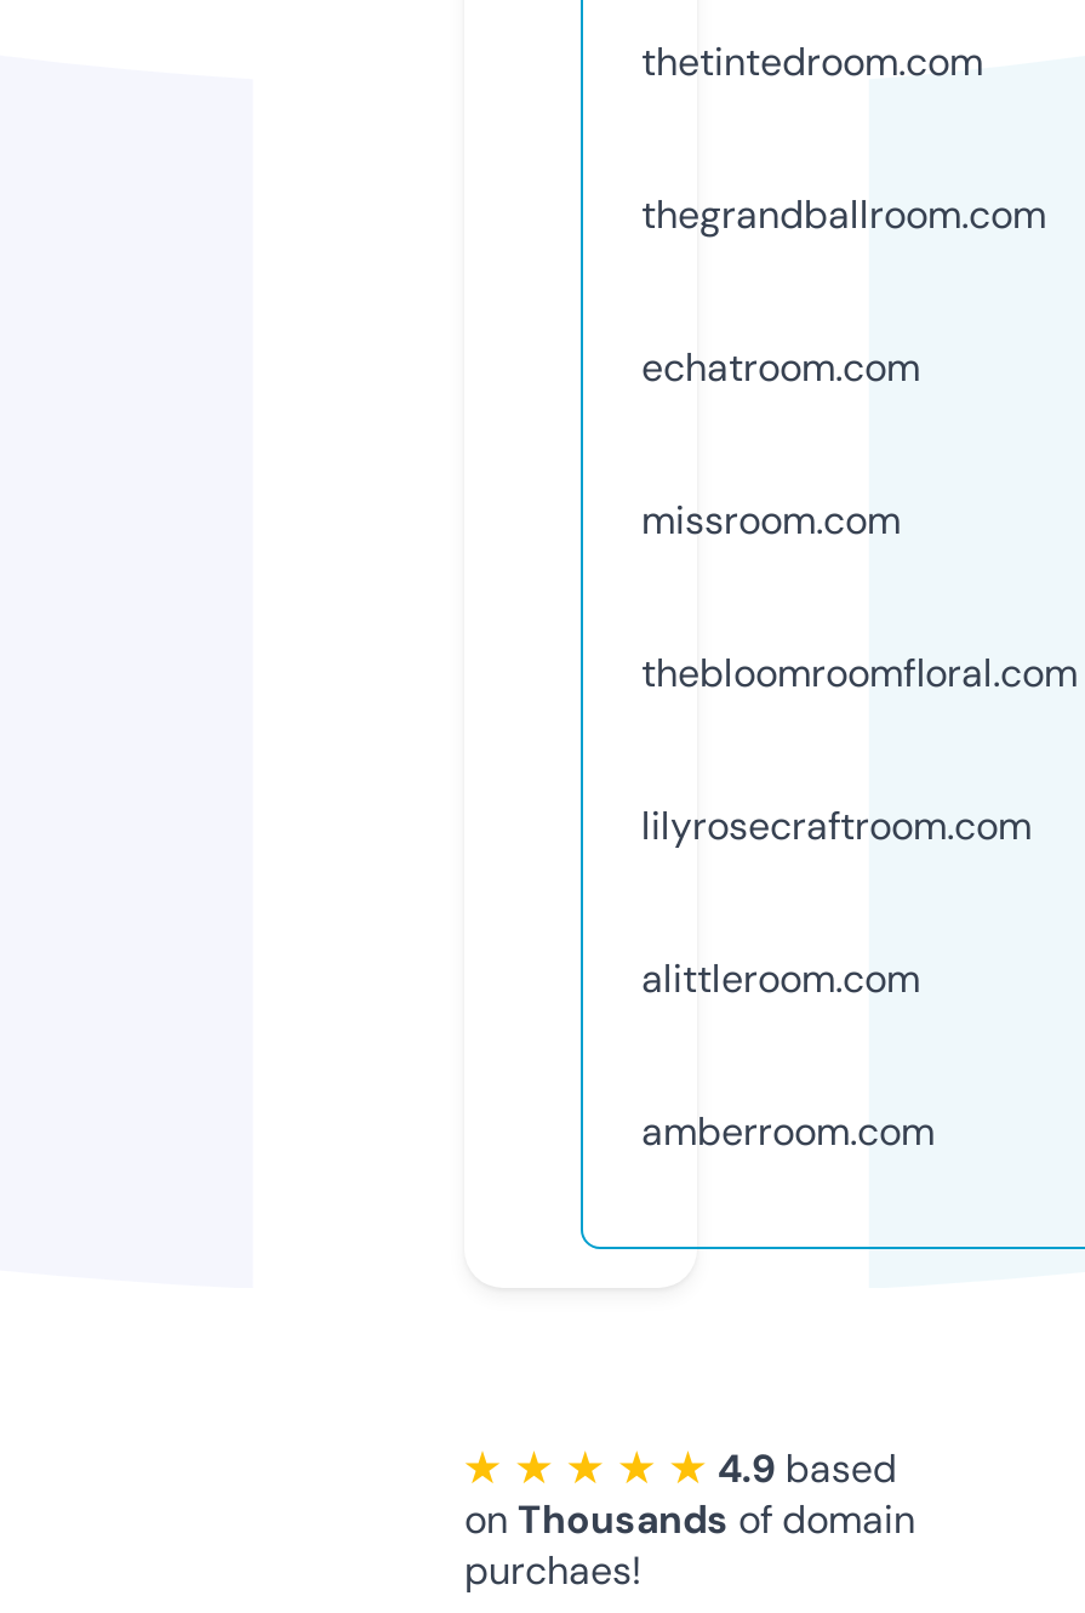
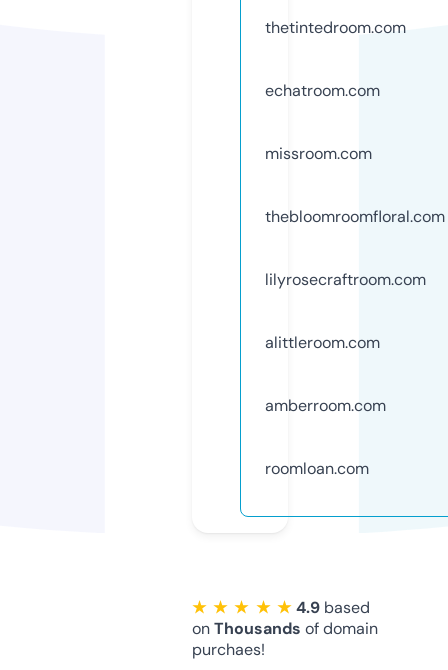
- thegrandballroom.com

moved up: echatroom.com | missroom.com | thebloomroomfloral.com | lilyrosecraftroom.com | alittleroom.com | amberroom.com

+ roomloan.com
